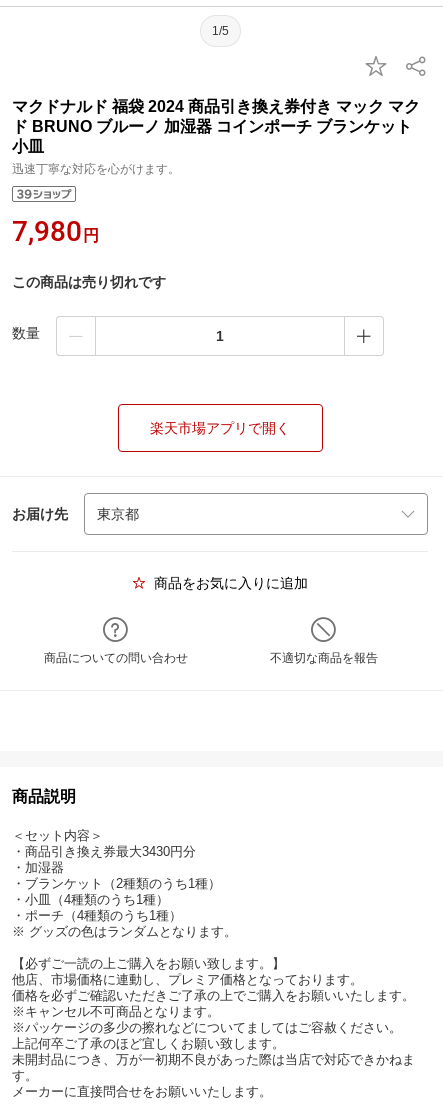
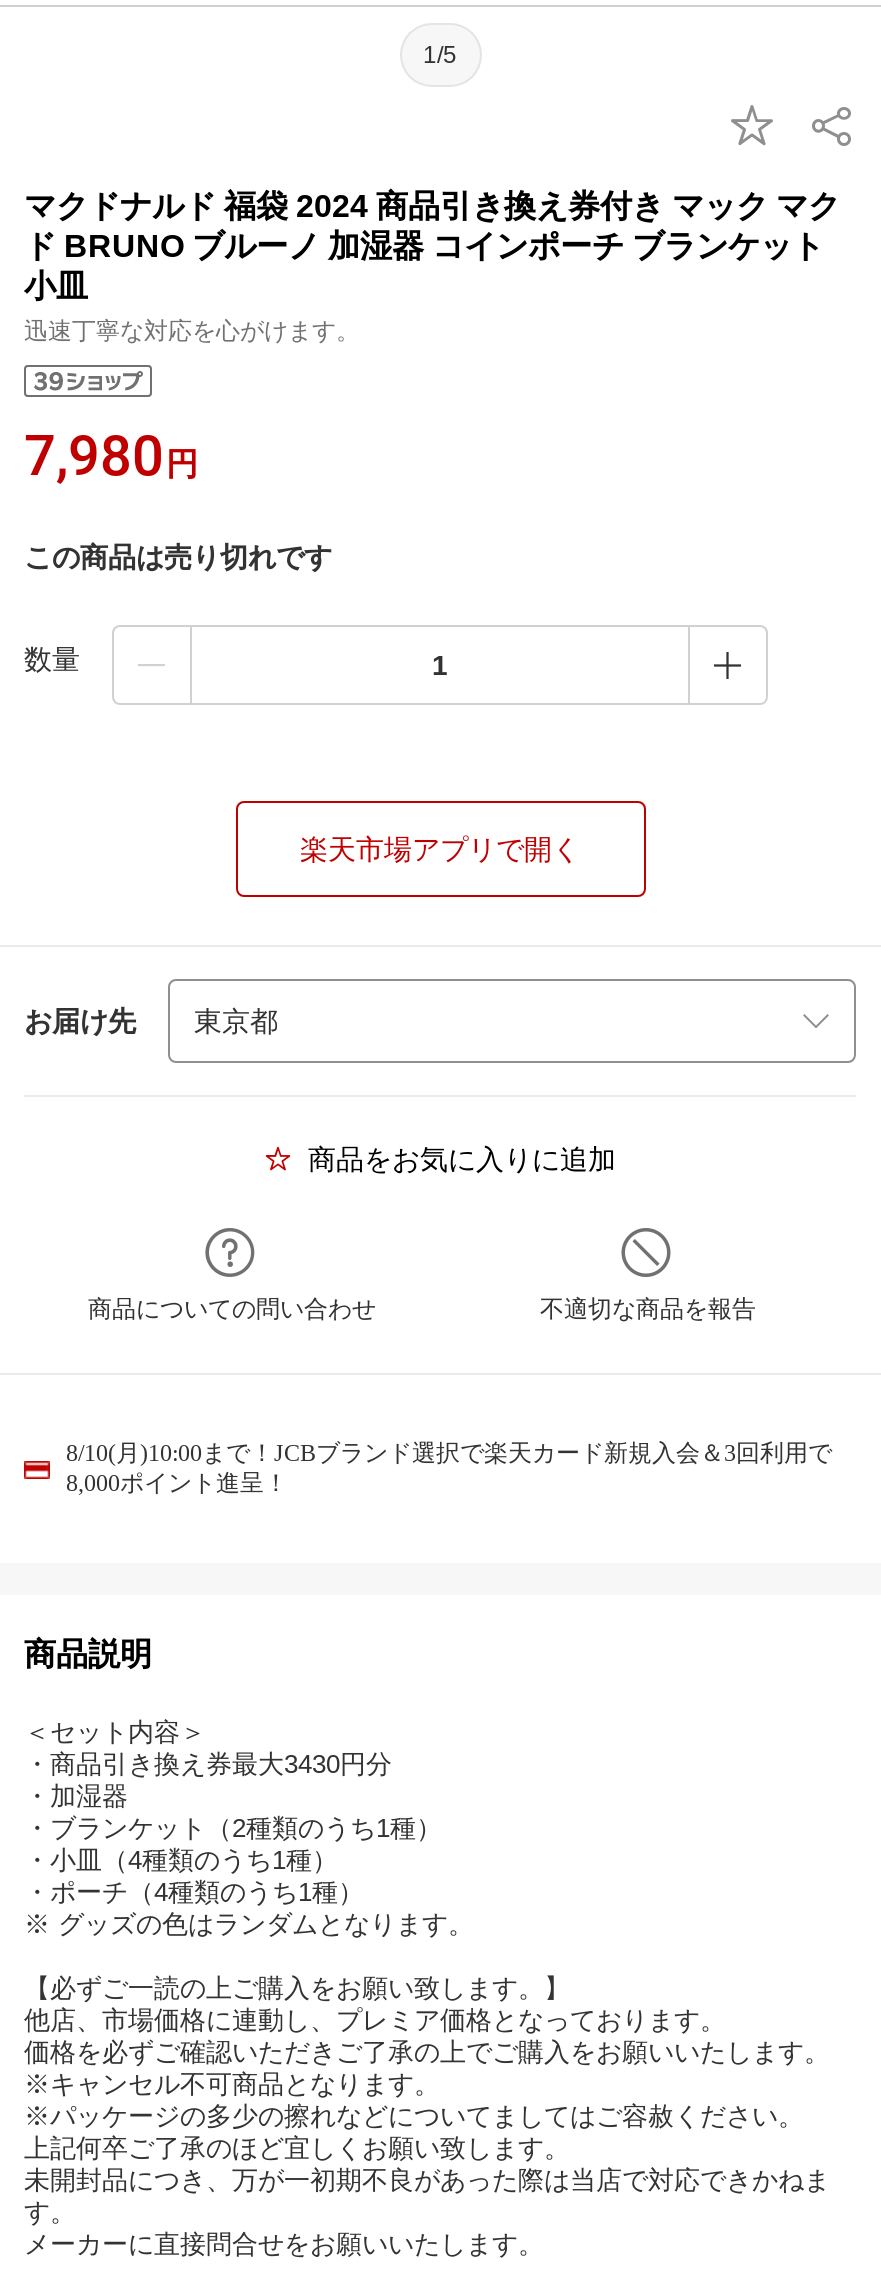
+ 8/10(月)10:00まで！JCBブランド選択で楽天カード新規入会＆3回利用で
+ 8,000ポイント進呈！
